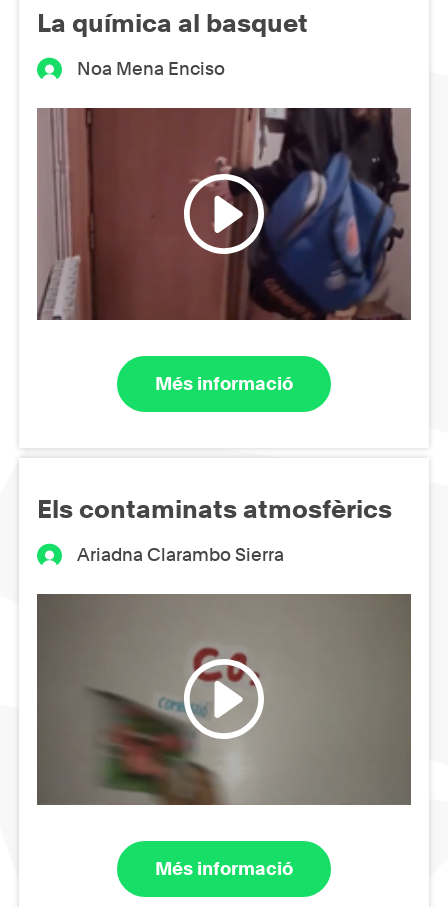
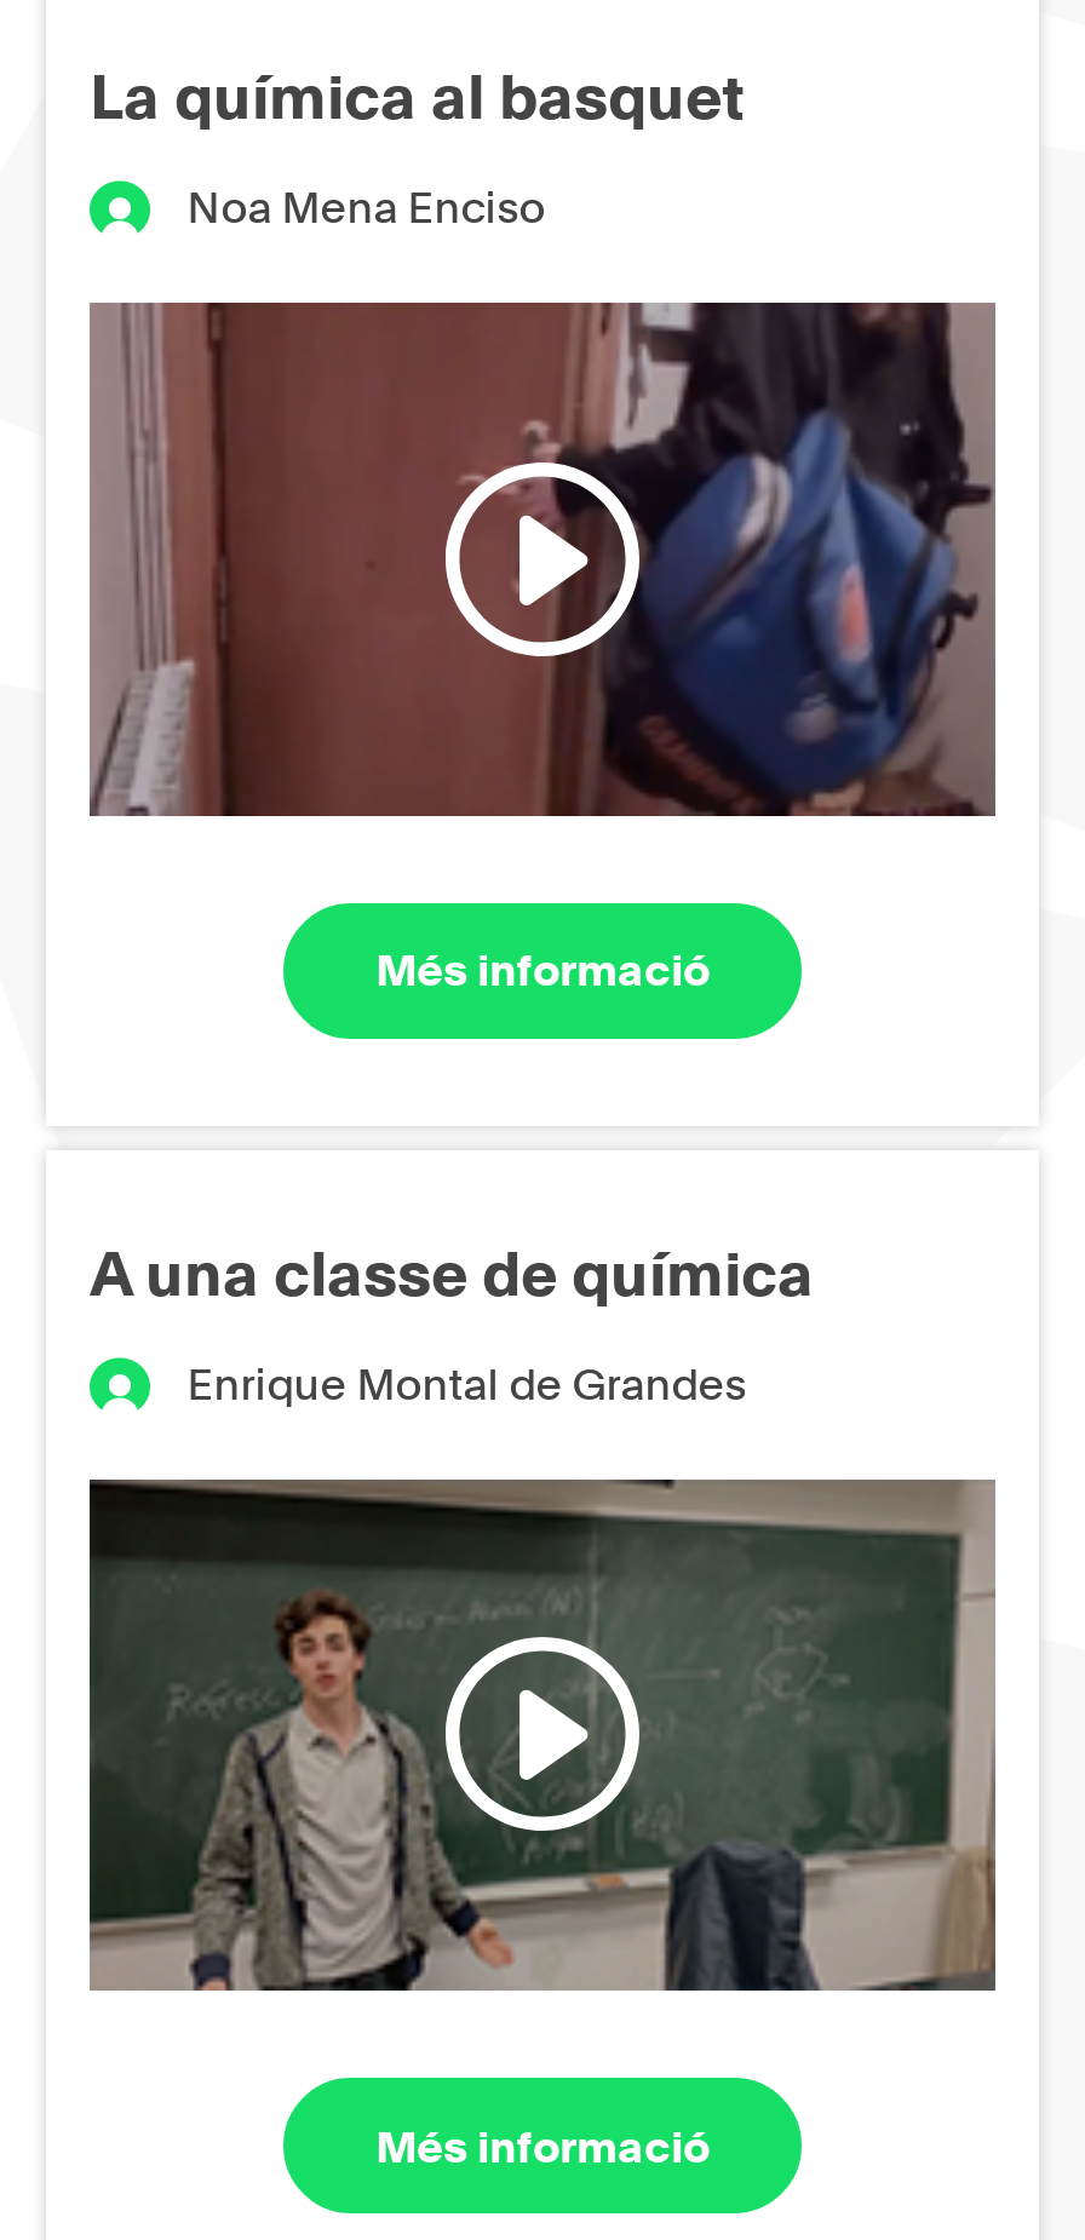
- Els contaminats atmosfèrics
+ A una classe de química

- Ariadna Clarambo Sierra
+ Enrique Montal de Grandes

- [image]
+ [image]
